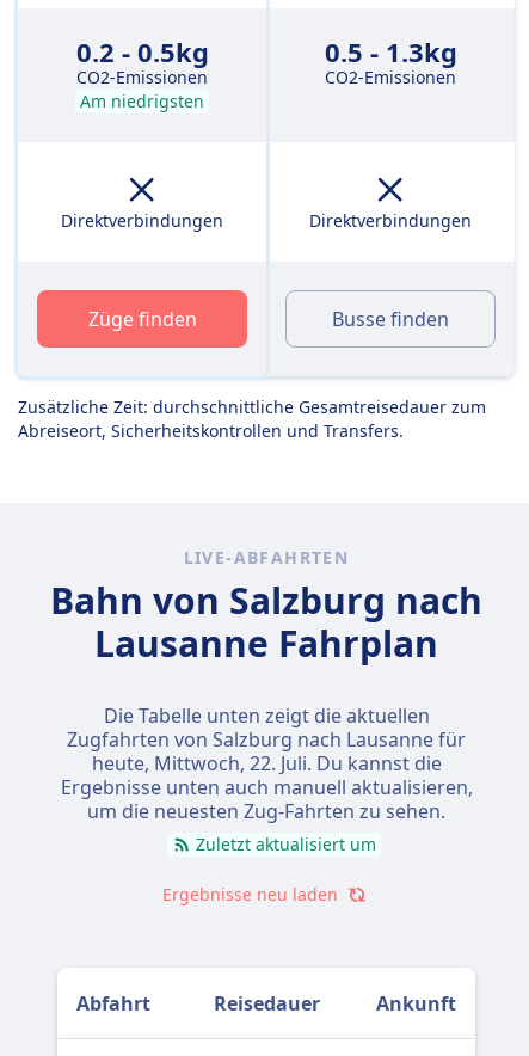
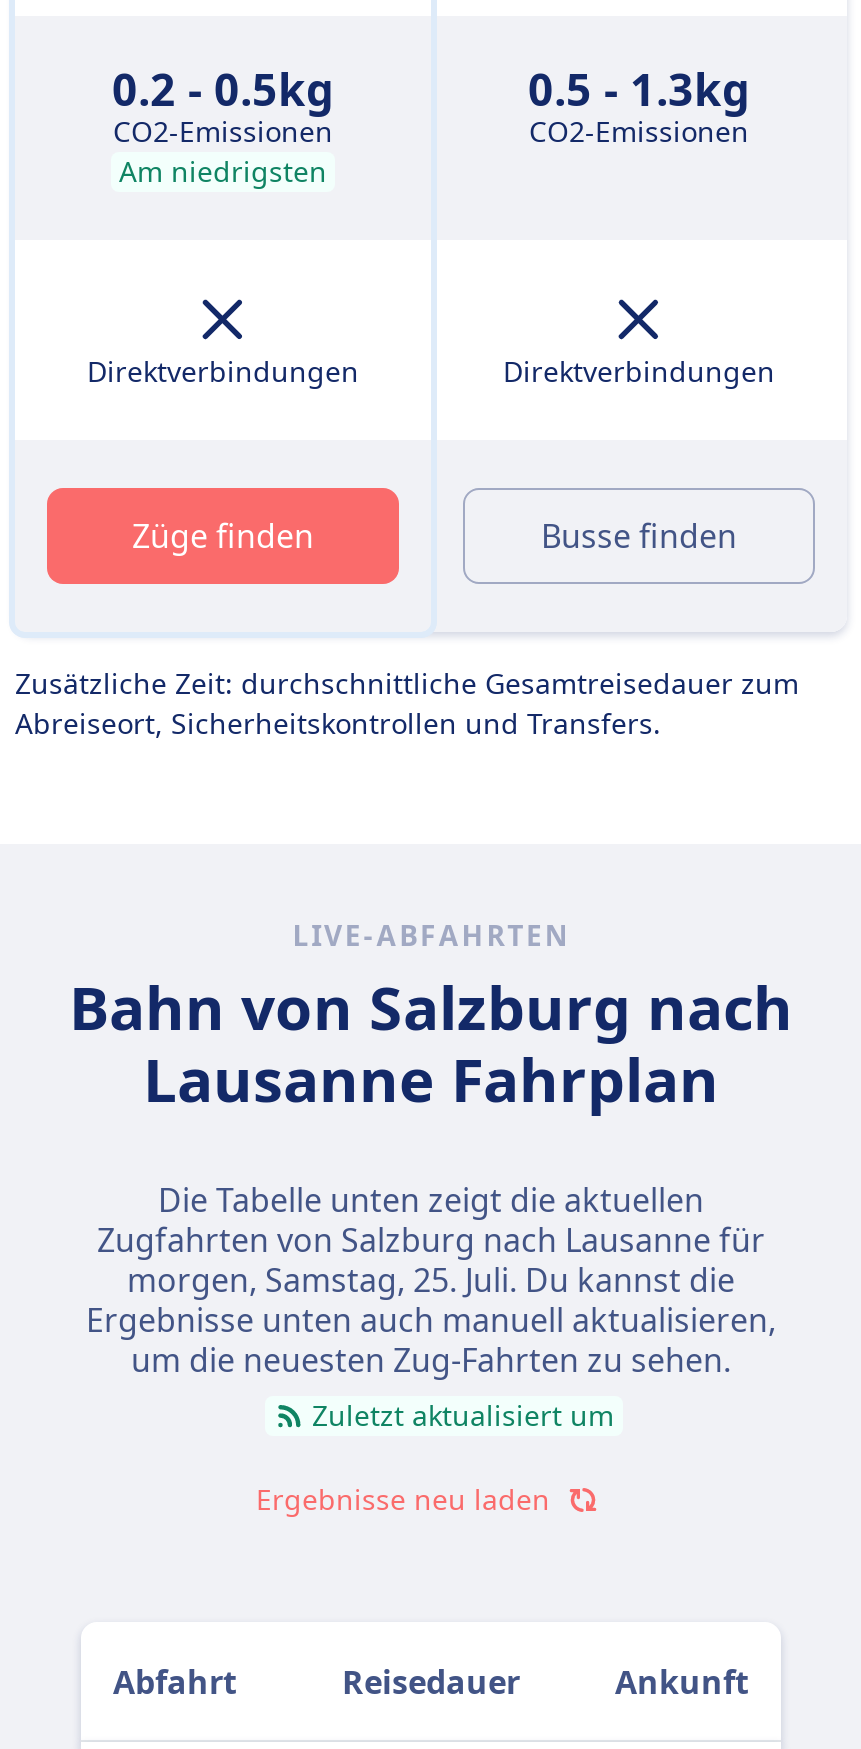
- heute, Mittwoch, 22. Juli. Du kannst die
+ morgen, Samstag, 25. Juli. Du kannst die
